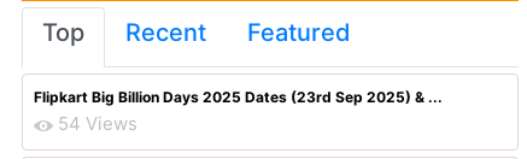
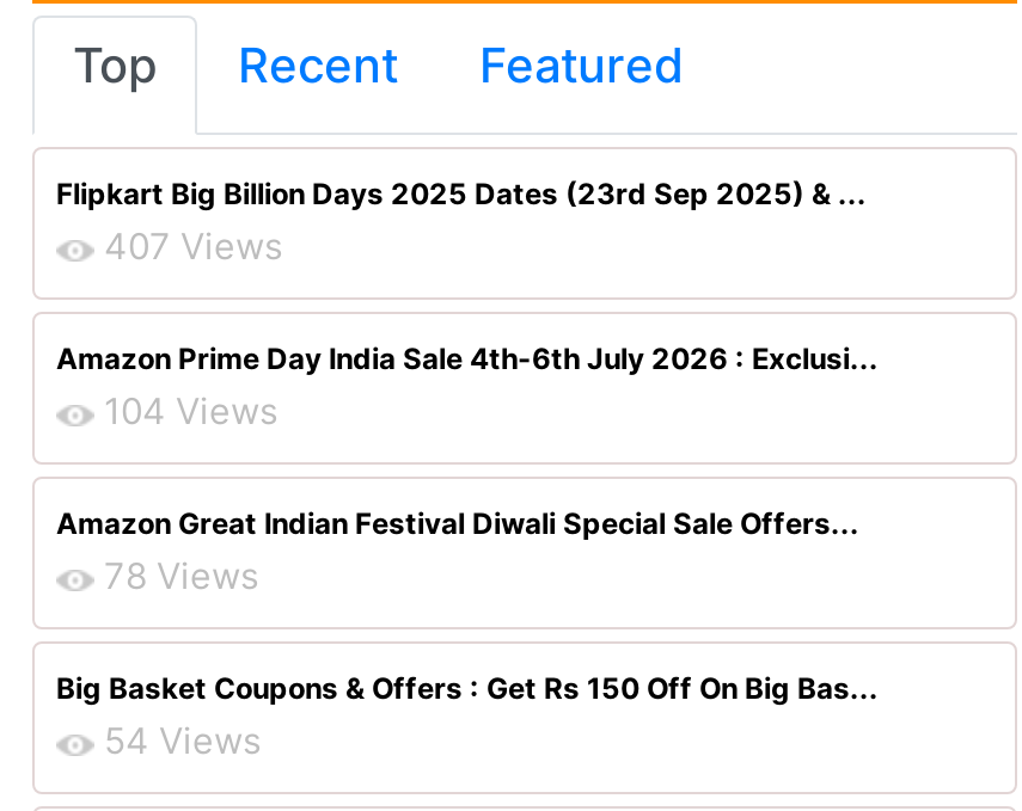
+ 407 Views
+ Amazon Prime Day India Sale 4th-6th July 2026 : Exclusi...
+ 104 Views
+ Amazon Great Indian Festival Diwali Special Sale Offers...
+ 78 Views
+ Big Basket Coupons & Offers : Get Rs 150 Off On Big Bas...
